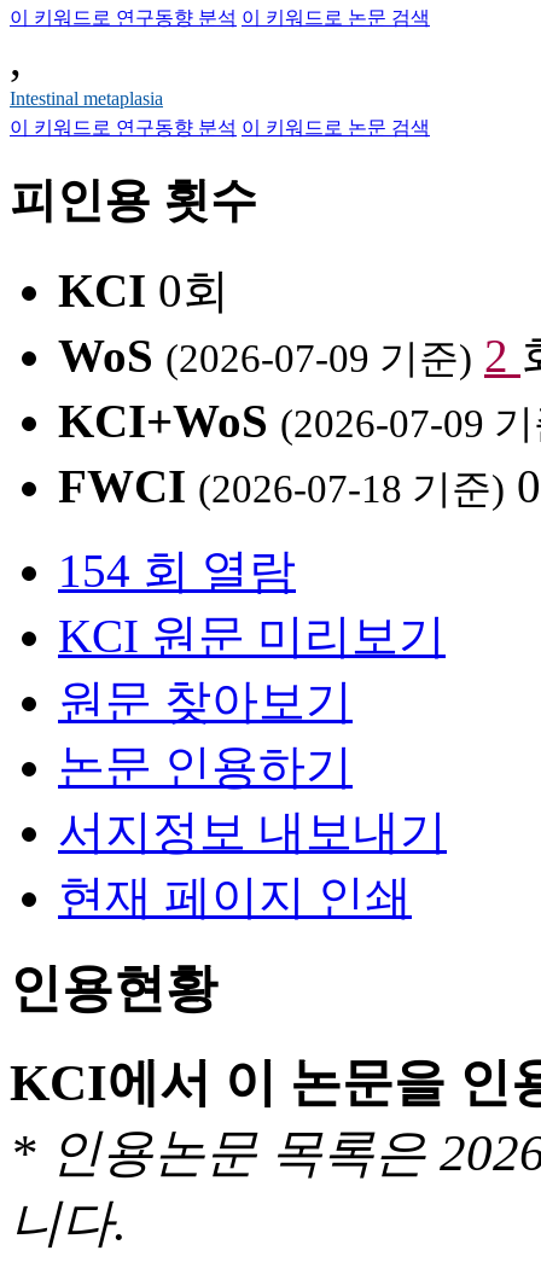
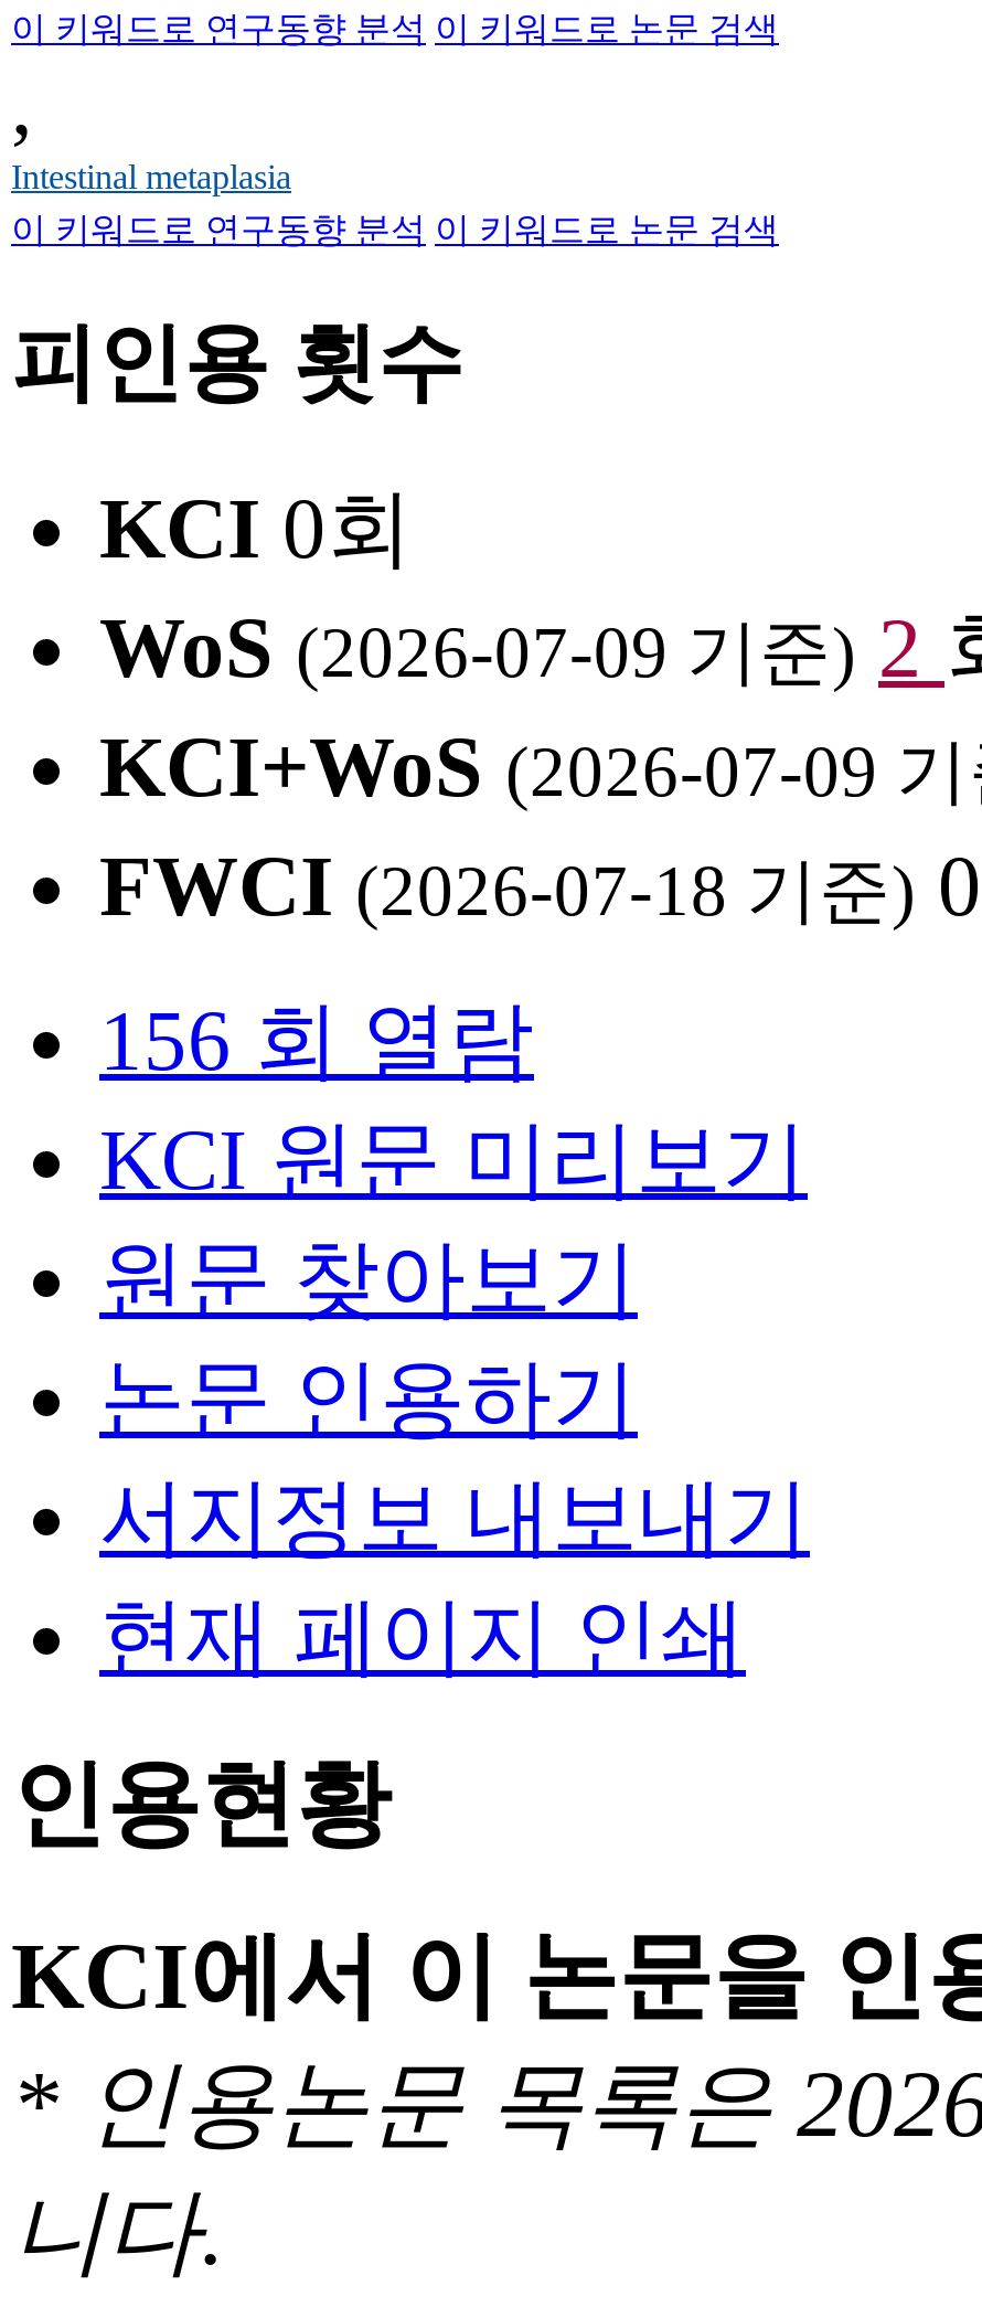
- 154 회 열람
+ 156 회 열람
